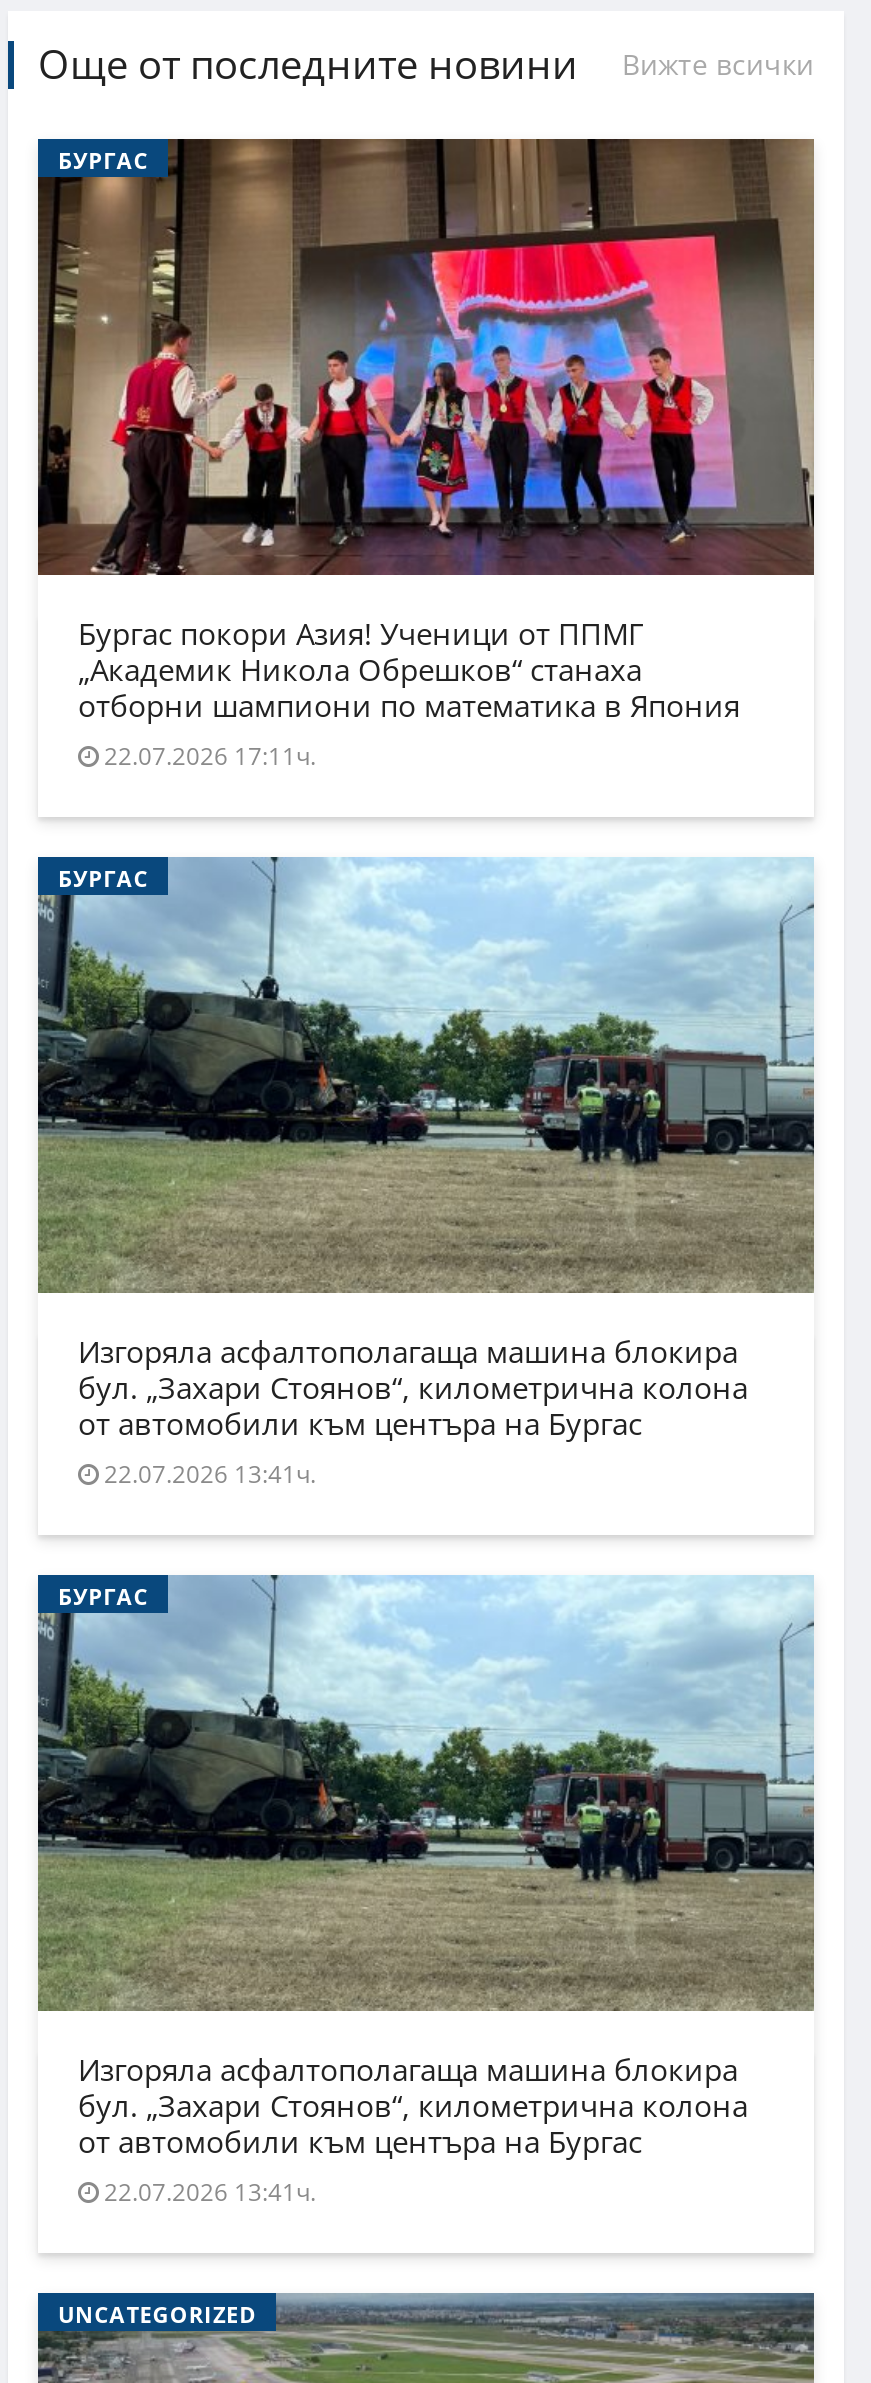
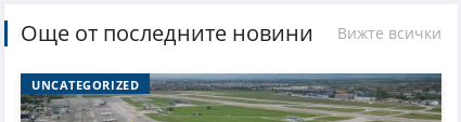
- [image]
- БУРГАС

- Бургас покори Азия! Ученици от ППМГ
- „Академик Никола Обрешков“ станаха
- отборни шампиони по математика в Япония
- 22.07.2026 17:11ч.

- [image]
- БУРГАС

- Изгоряла асфалтополагаща машина блокира
- бул. „Захари Стоянов“, километрична колона
- от автомобили към центъра на Бургас
- 22.07.2026 13:41ч.

- [image]
- БУРГАС

- Изгоряла асфалтополагаща машина блокира
- бул. „Захари Стоянов“, километрична колона
- от автомобили към центъра на Бургас
- 22.07.2026 13:41ч.
